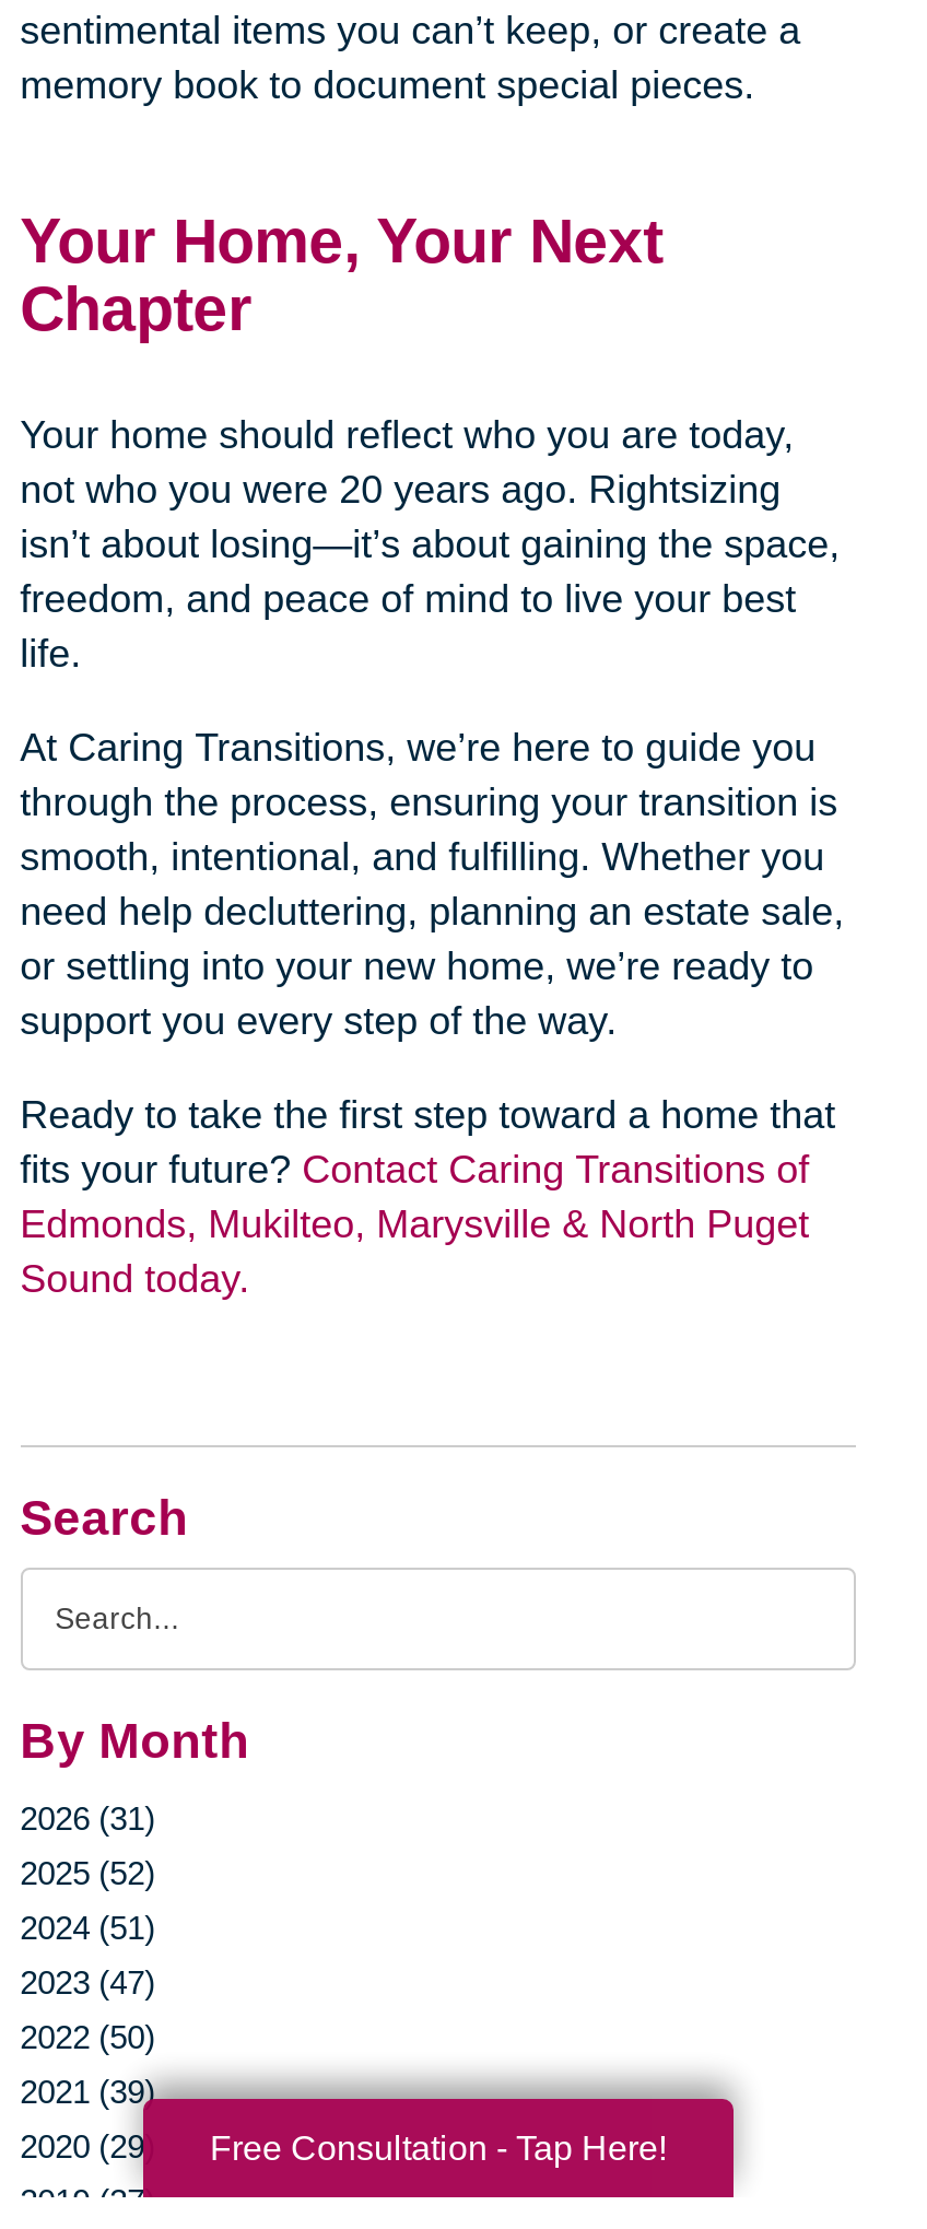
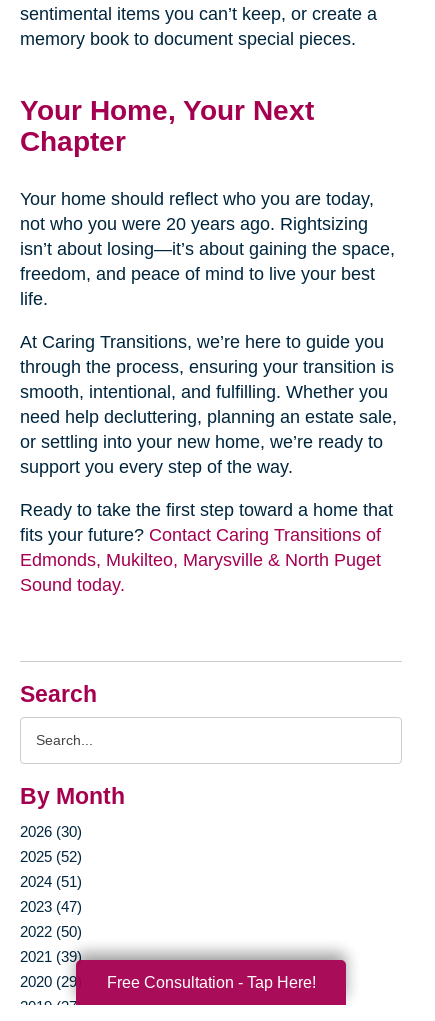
- 2026 (31)
+ 2026 (30)
